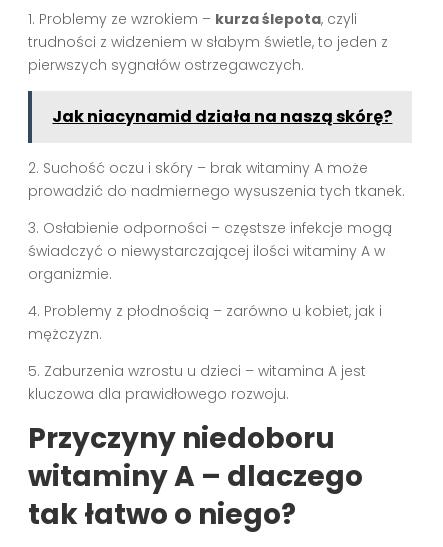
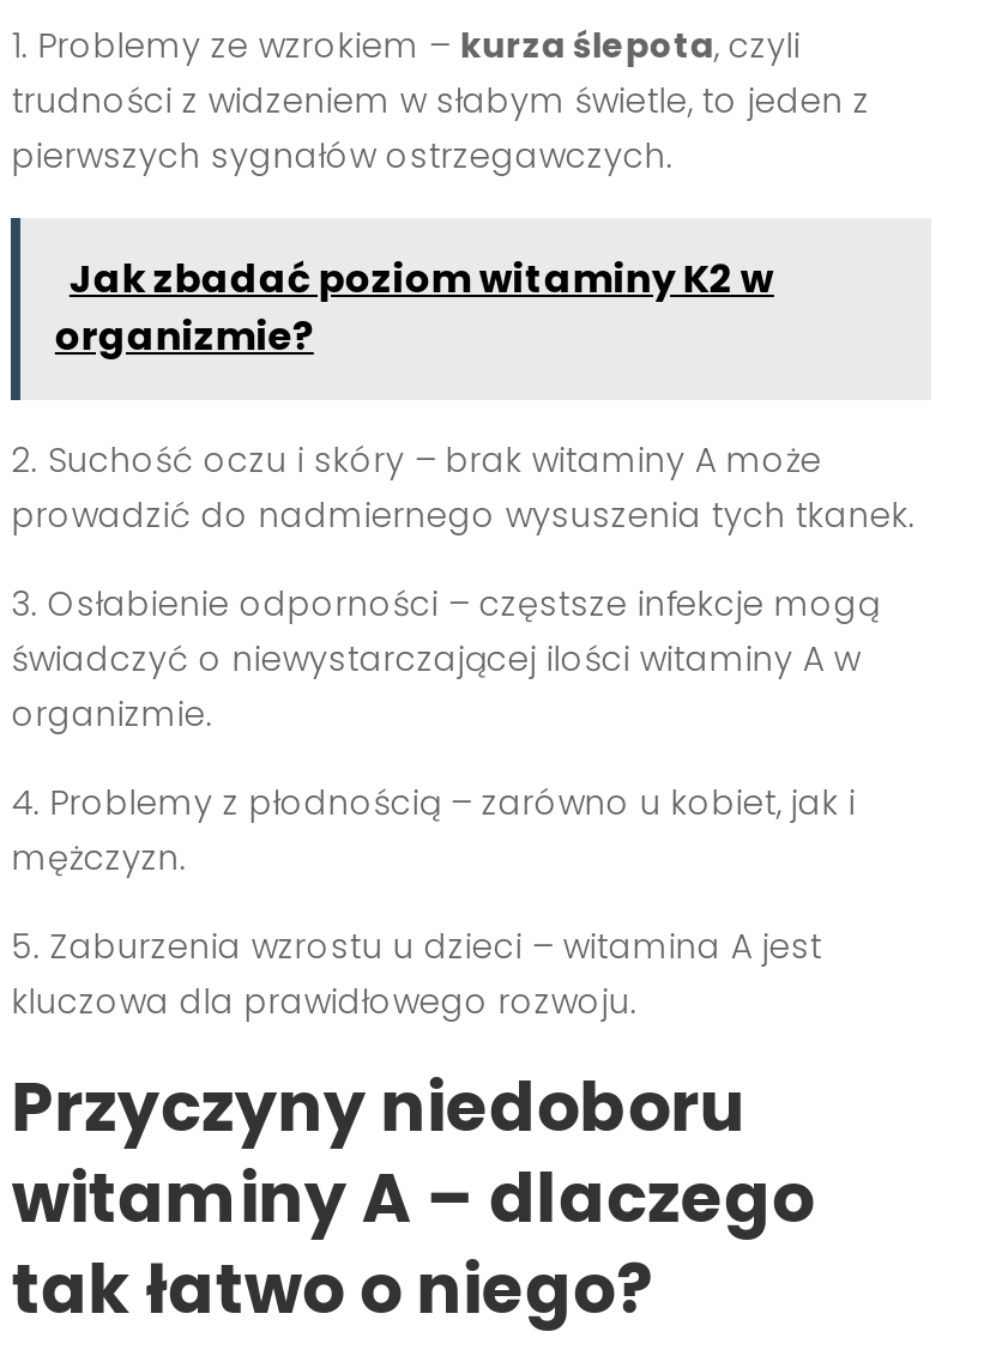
- Jak niacynamid działa na naszą skórę?
+ Jak zbadać poziom witaminy K2 w
+ organizmie?
